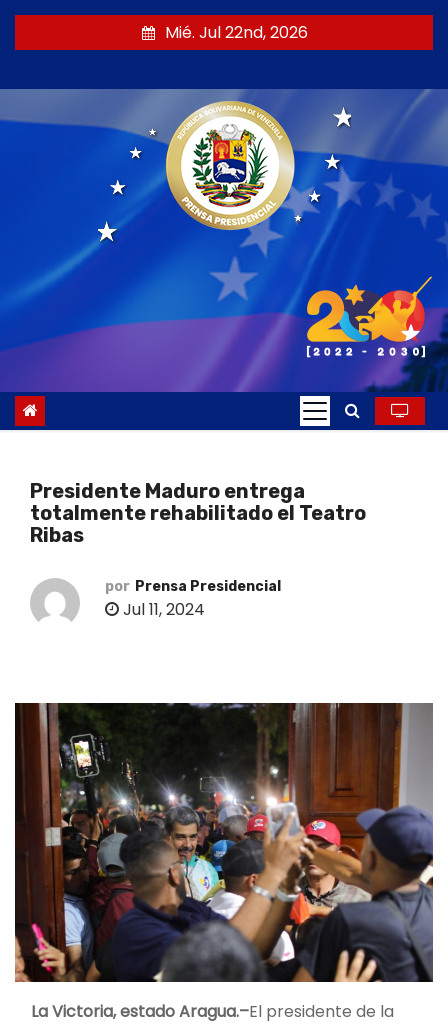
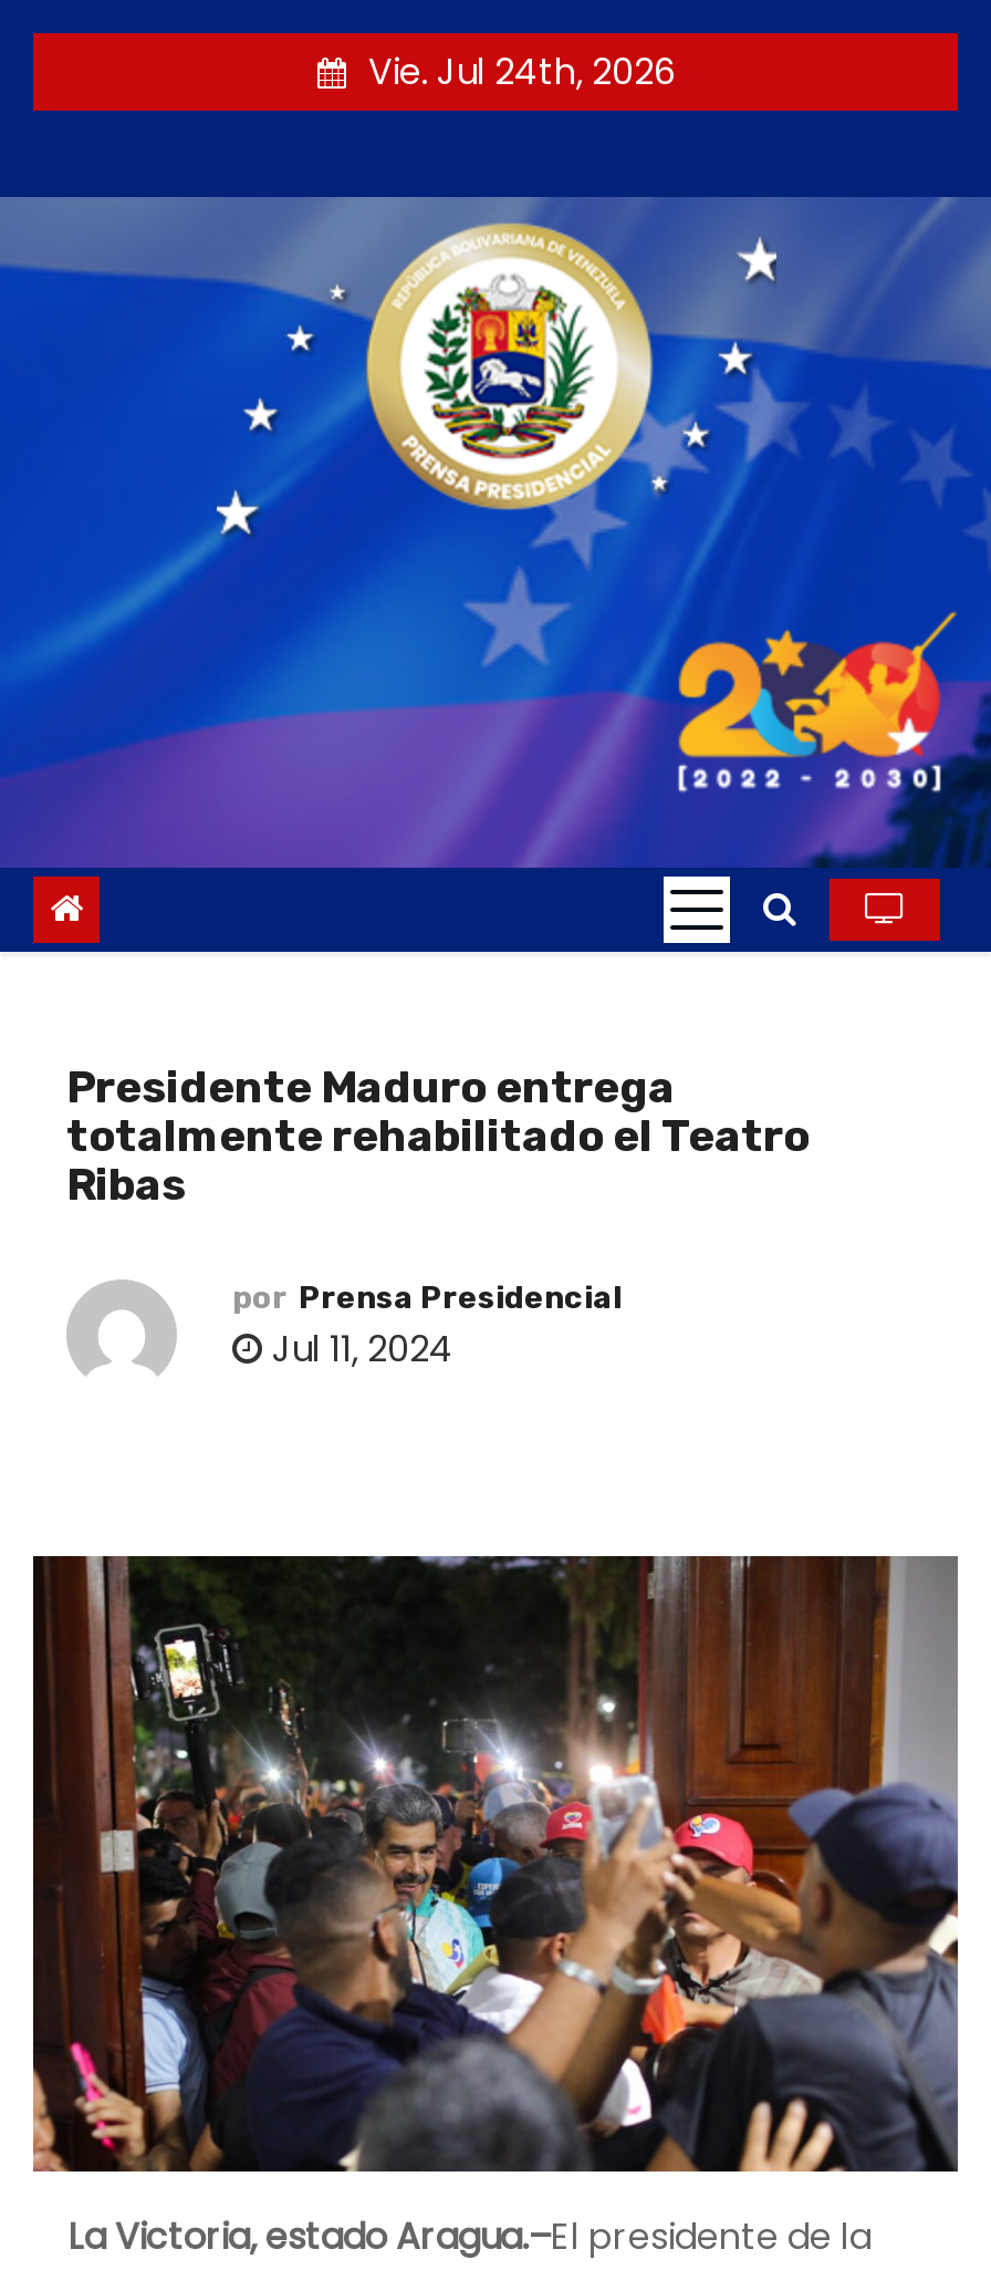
- Mié. Jul 22nd, 2026
+ Vie. Jul 24th, 2026
